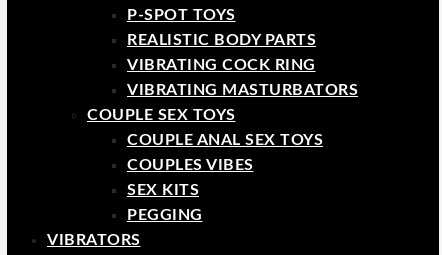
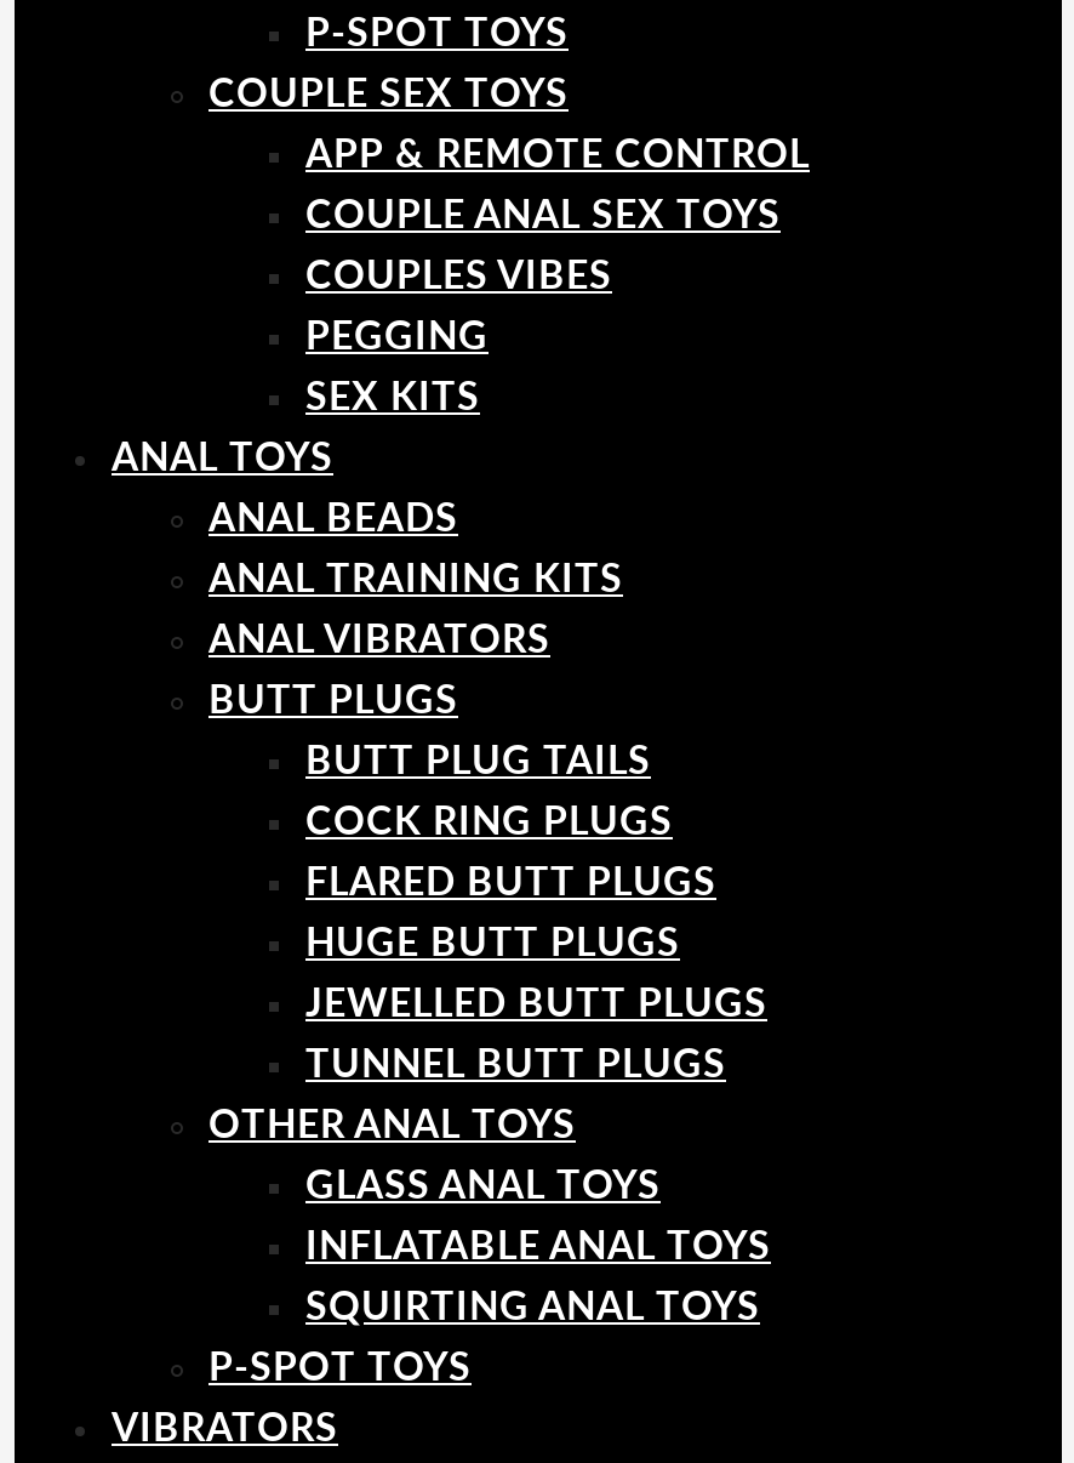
- REALISTIC BODY PARTS
- VIBRATING COCK RING
- VIBRATING MASTURBATORS

moved up: COUPLE SEX TOYS

+ APP & REMOTE CONTROL

moved up: COUPLE ANAL SEX TOYS | COUPLES VIBES

moved up: SEX KITS

+ ANAL TOYS
+ ANAL BEADS
+ ANAL TRAINING KITS
+ ANAL VIBRATORS
+ BUTT PLUGS
+ BUTT PLUG TAILS
+ COCK RING PLUGS
+ FLARED BUTT PLUGS
+ HUGE BUTT PLUGS
+ JEWELLED BUTT PLUGS
+ TUNNEL BUTT PLUGS
+ OTHER ANAL TOYS
+ GLASS ANAL TOYS
+ INFLATABLE ANAL TOYS
+ SQUIRTING ANAL TOYS
+ P-SPOT TOYS

moved up: PEGGING
